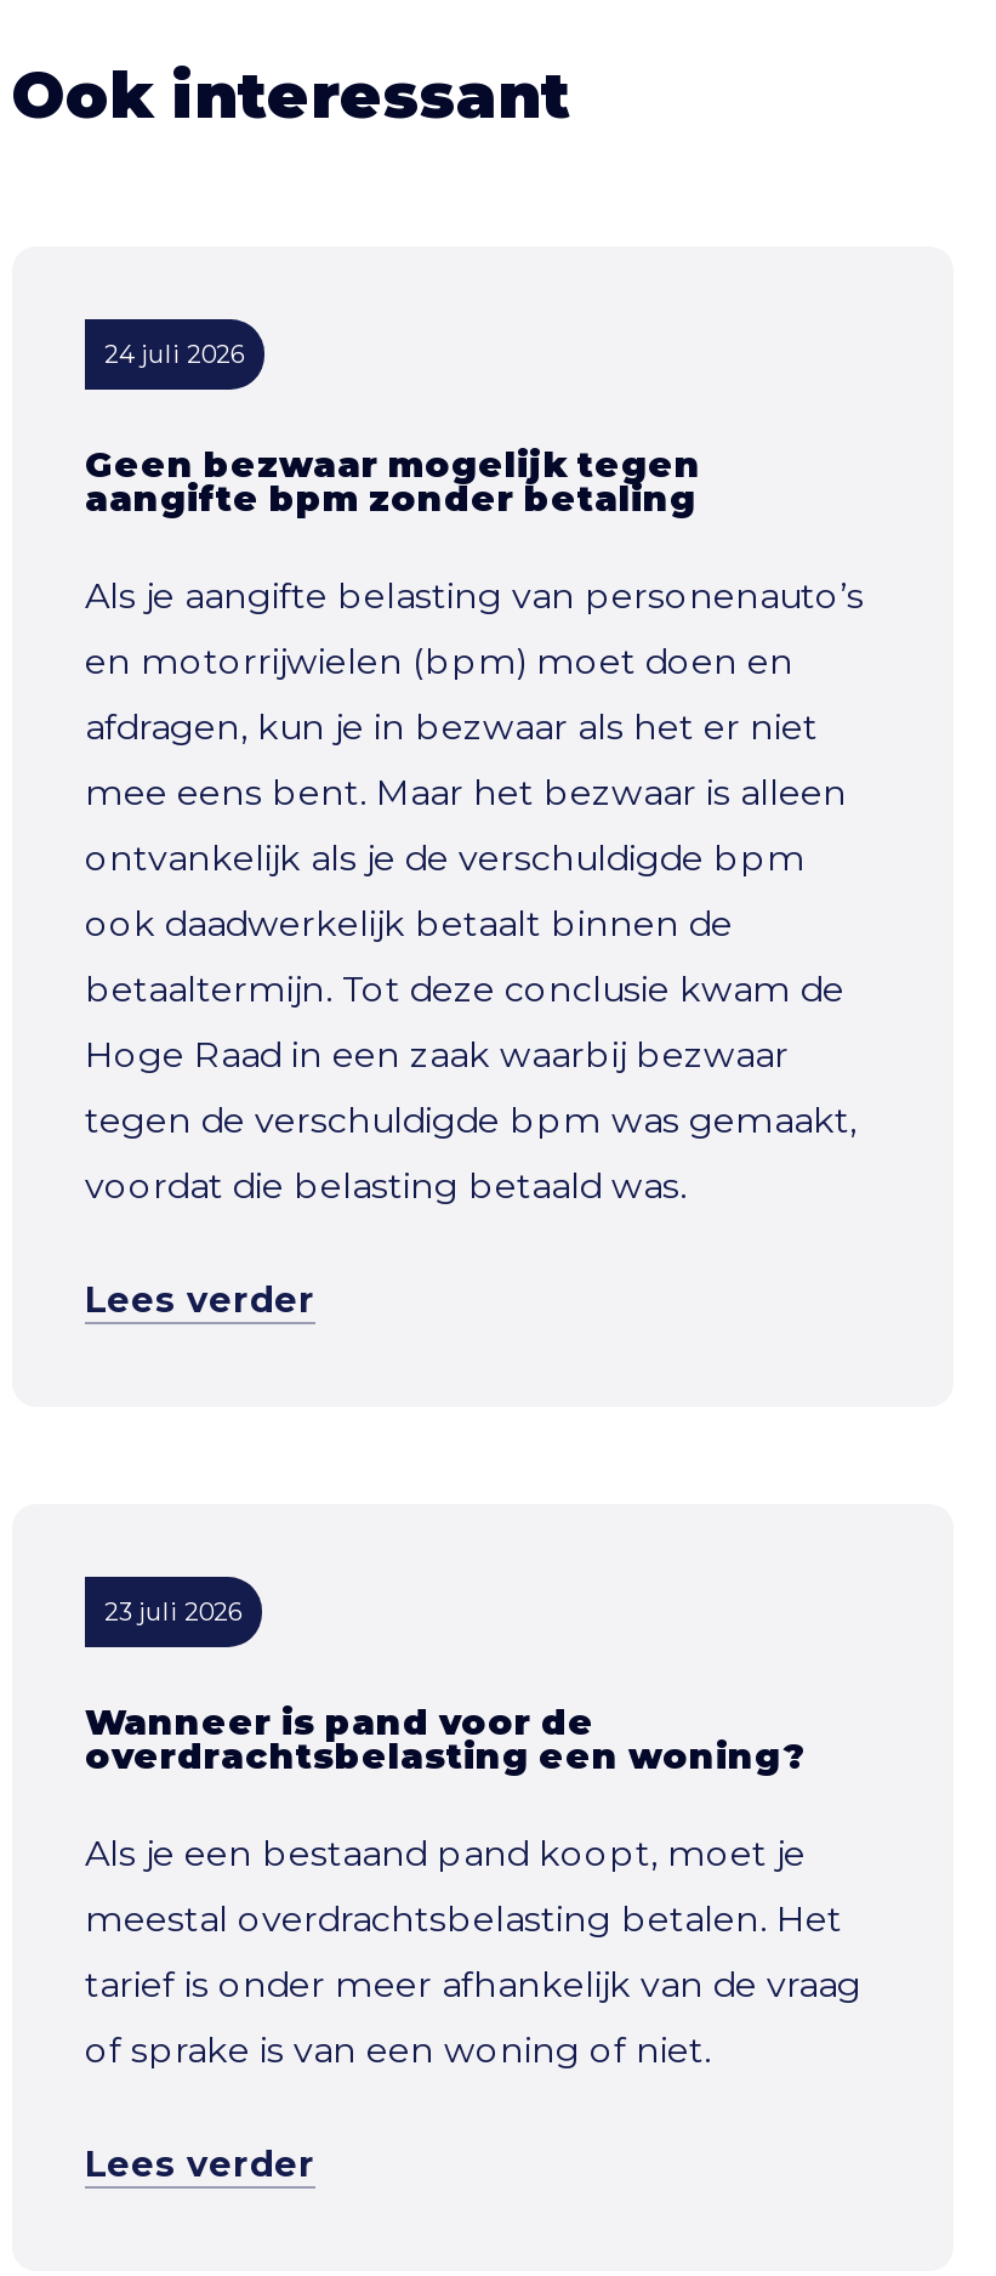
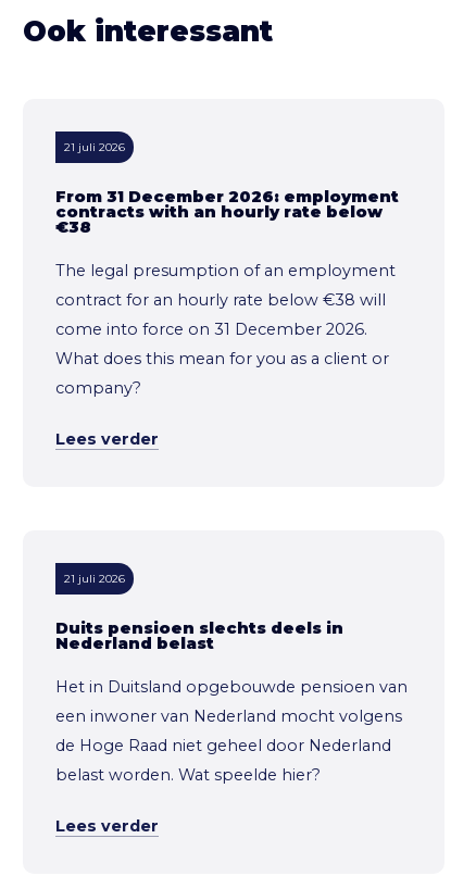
- 24 juli 2026
- Geen bezwaar mogelijk tegen
- aangifte bpm zonder betaling
- Als je aangifte belasting van personenauto’s
- en motorrijwielen (bpm) moet doen en
- afdragen, kun je in bezwaar als het er niet
- mee eens bent. Maar het bezwaar is alleen
- ontvankelijk als je de verschuldigde bpm
- ook daadwerkelijk betaalt binnen de
- betaaltermijn. Tot deze conclusie kwam de
- Hoge Raad in een zaak waarbij bezwaar
- tegen de verschuldigde bpm was gemaakt,
- voordat die belasting betaald was.
+ 21 juli 2026
+ From 31 December 2026: employment
+ contracts with an hourly rate below
+ €38
+ The legal presumption of an employment
+ contract for an hourly rate below €38 will
+ come into force on 31 December 2026.
+ What does this mean for you as a client or
+ company?

- 23 juli 2026
+ 21 juli 2026

- Wanneer is pand voor de
- overdrachtsbelasting een woning?
+ Duits pensioen slechts deels in
+ Nederland belast

- Als je een bestaand pand koopt, moet je
+ Het in Duitsland opgebouwde pensioen van

- meestal overdrachtsbelasting betalen. Het
+ een inwoner van Nederland mocht volgens

- tarief is onder meer afhankelijk van de vraag
+ de Hoge Raad niet geheel door Nederland

- of sprake is van een woning of niet.
+ belast worden. Wat speelde hier?
